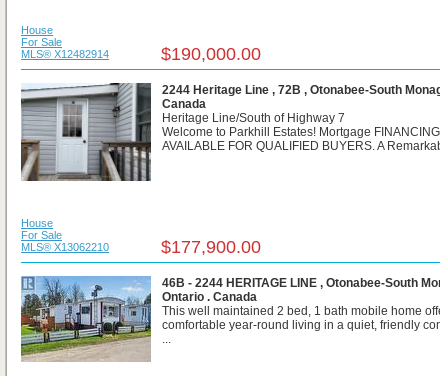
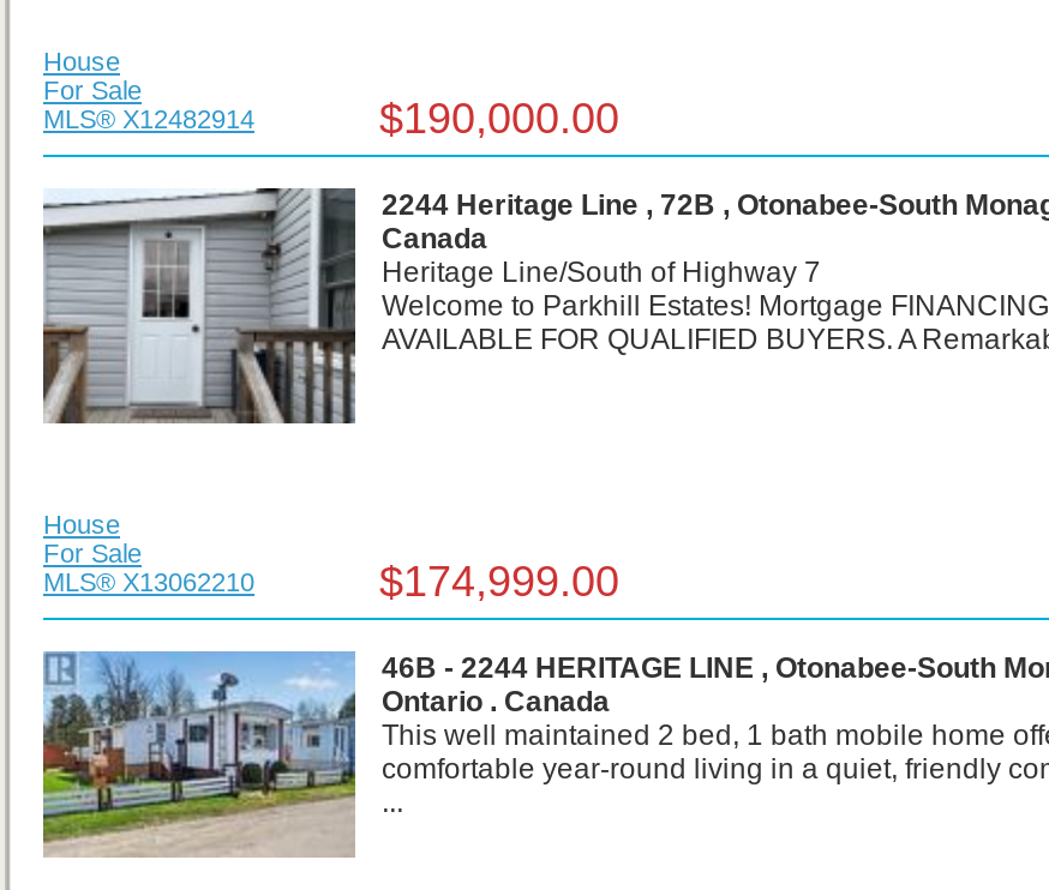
- $177,900.00
+ $174,999.00
